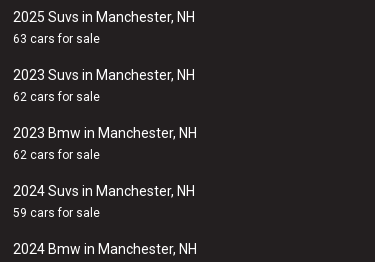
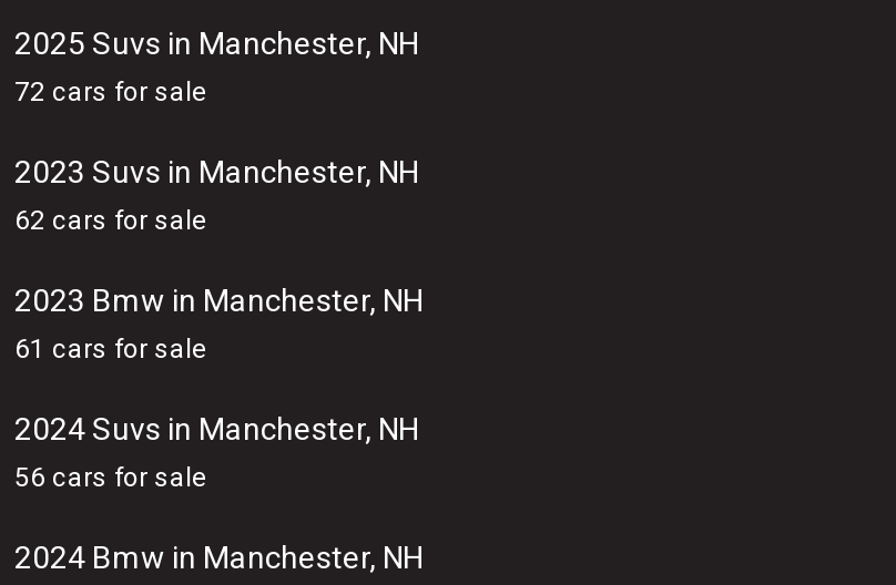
- 63 cars for sale
+ 72 cars for sale

- 62 cars for sale
+ 61 cars for sale

- 59 cars for sale
+ 56 cars for sale
